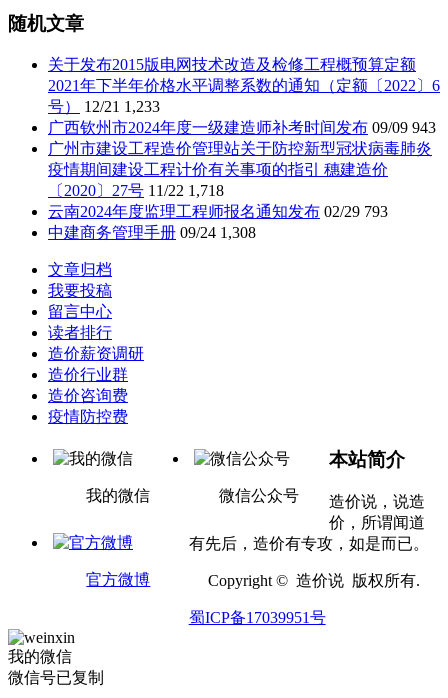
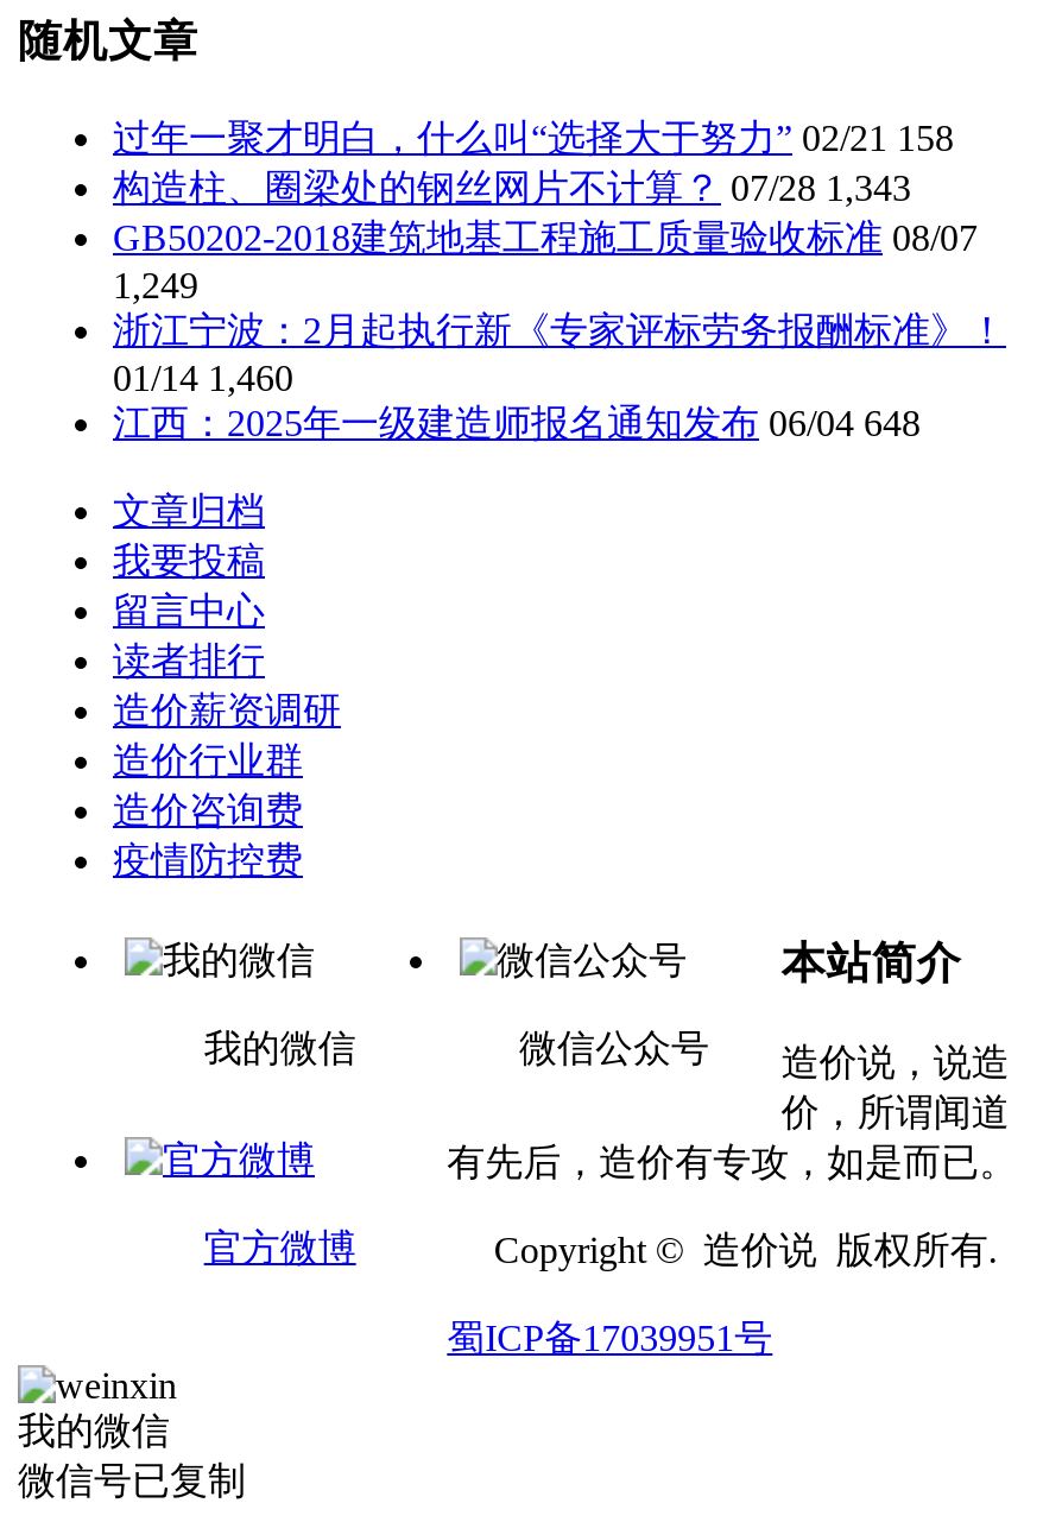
- 关于发布2015版电网技术改造及检修工程概预算定额
- 2021年下半年价格水平调整系数的通知（定额〔2022〕6
- 号） 12/21 1,233
- 广西钦州市2024年度一级建造师补考时间发布 09/09 943
- 广州市建设工程造价管理站关于防控新型冠状病毒肺炎
- 疫情期间建设工程计价有关事项的指引 穗建造价
- 〔2020〕27号 11/22 1,718
- 云南2024年度监理工程师报名通知发布 02/29 793
- 中建商务管理手册 09/24 1,308
+ 过年一聚才明白，什么叫“选择大于努力” 02/21 158
+ 构造柱、圈梁处的钢丝网片不计算？ 07/28 1,343
+ GB50202-2018建筑地基工程施工质量验收标准 08/07
+ 1,249
+ 浙江宁波：2月起执行新《专家评标劳务报酬标准》！
+ 01/14 1,460
+ 江西：2025年一级建造师报名通知发布 06/04 648
